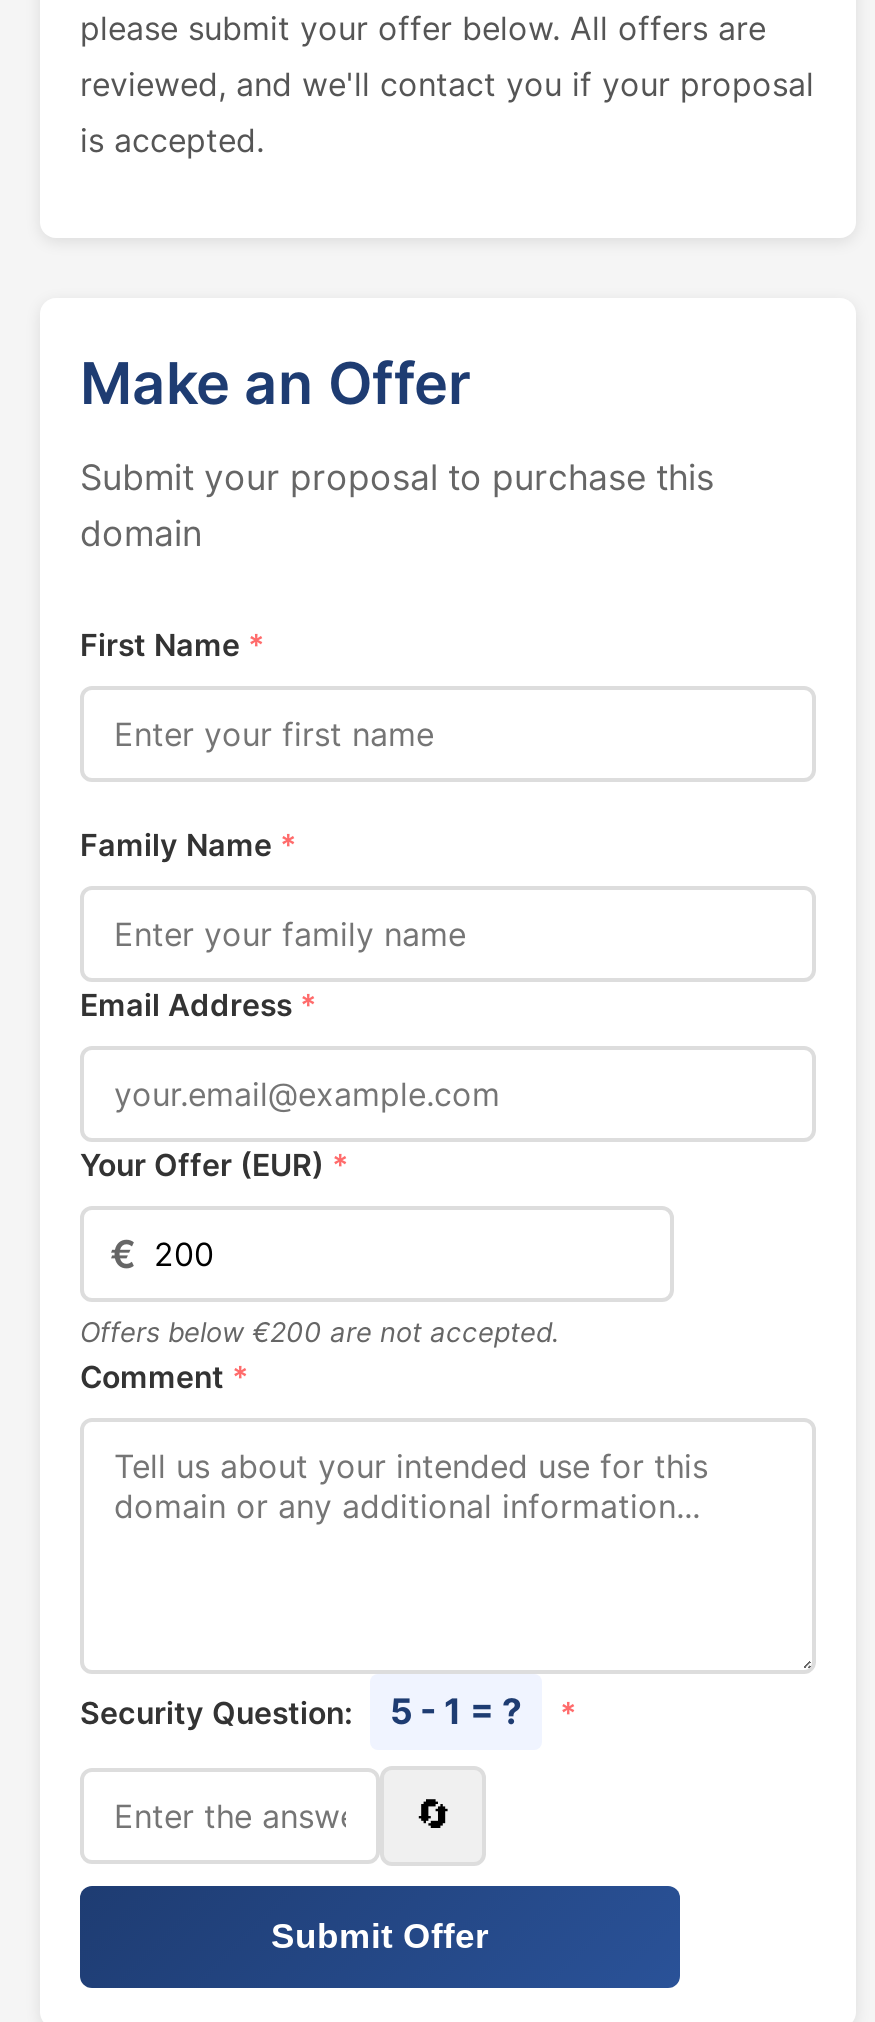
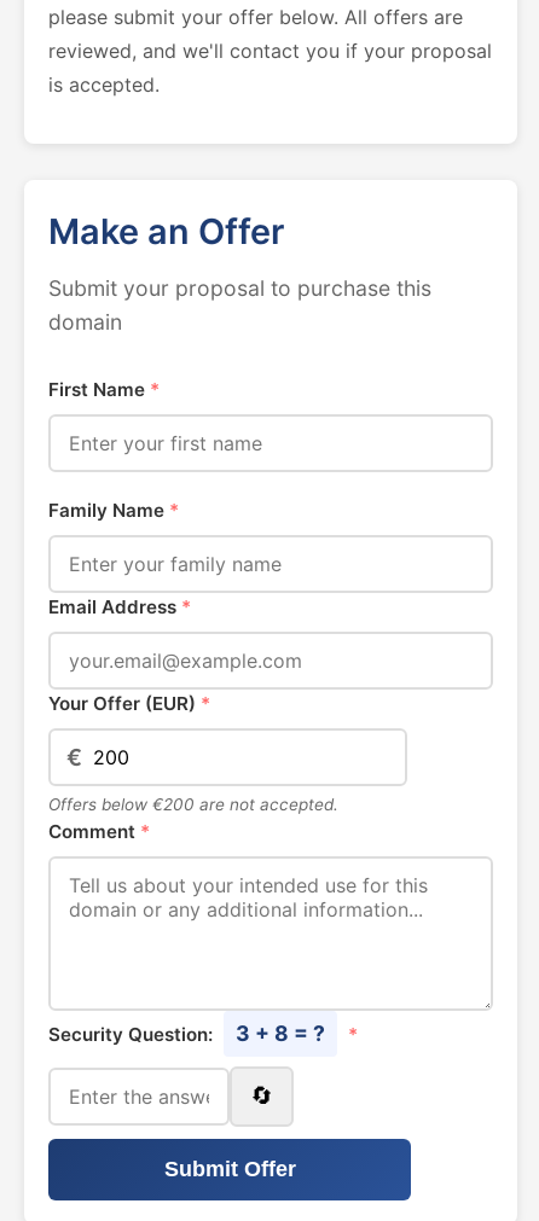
- 5 - 1 = ?
+ 3 + 8 = ?
